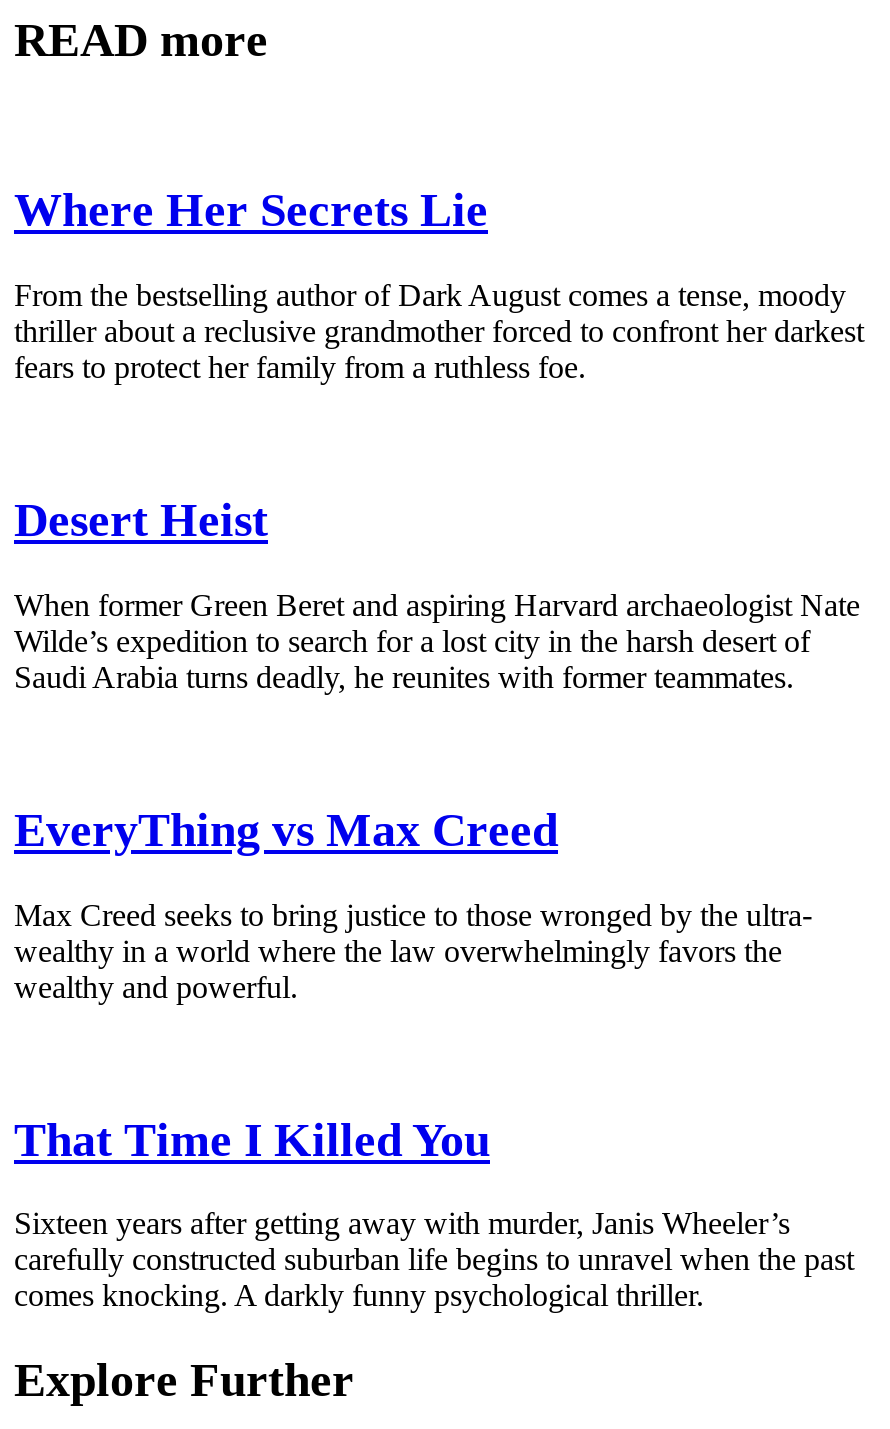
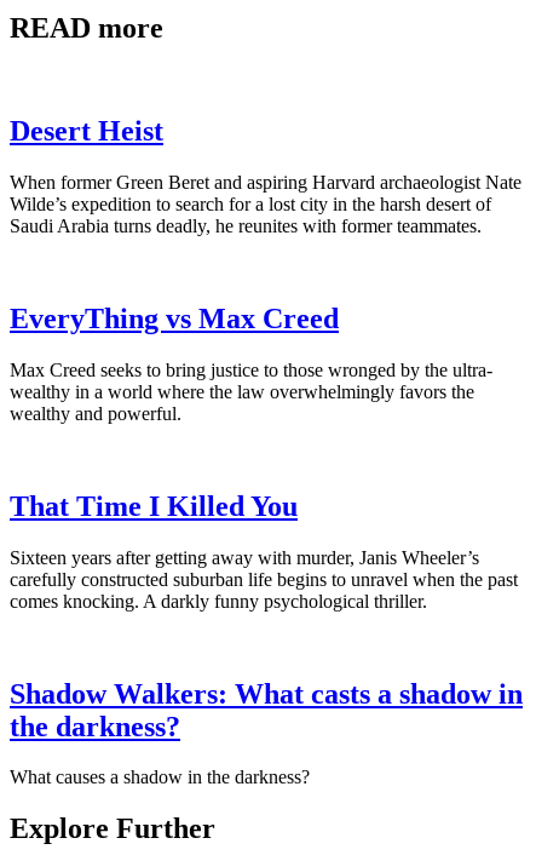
- Where Her Secrets Lie
- From the bestselling author of Dark August comes a tense, moody
- thriller about a reclusive grandmother forced to confront her darkest
- fears to protect her family from a ruthless foe.

moved up: Desert Heist | When former Green Beret and aspiring Harvard archaeologist Nate | Wilde’s expedition to search for a lost city in the harsh desert of | ... | carefully constructed suburban life begins to unravel when the past | comes knocking. A darkly funny psychological thriller.

+ Shadow Walkers: What casts a shadow in
+ the darkness?
+ What causes a shadow in the darkness?
